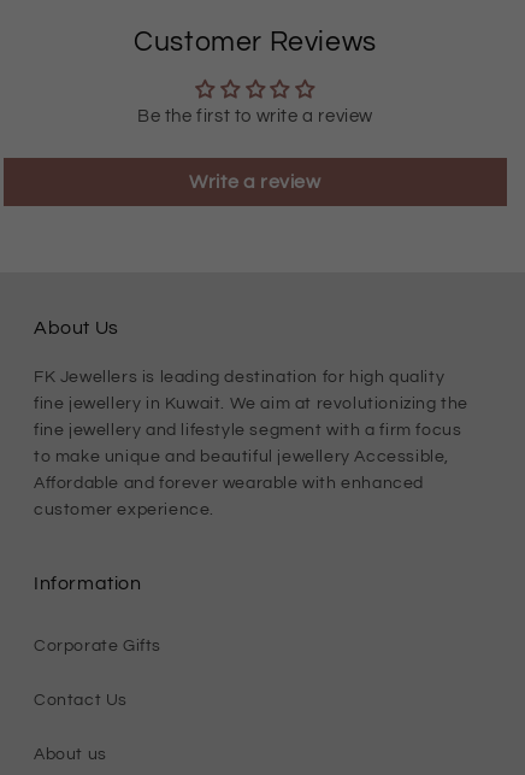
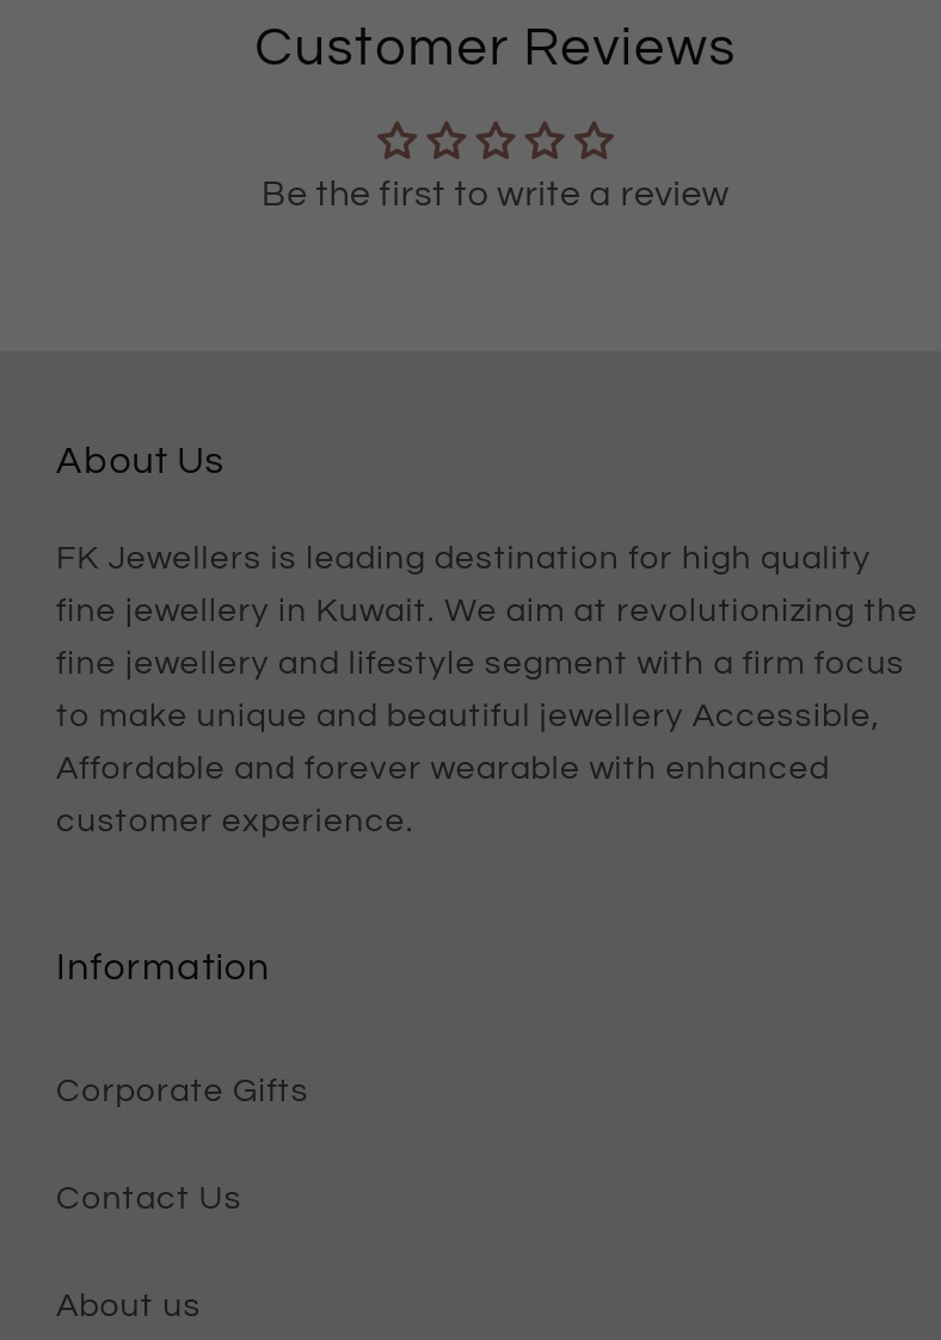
- Write a review
